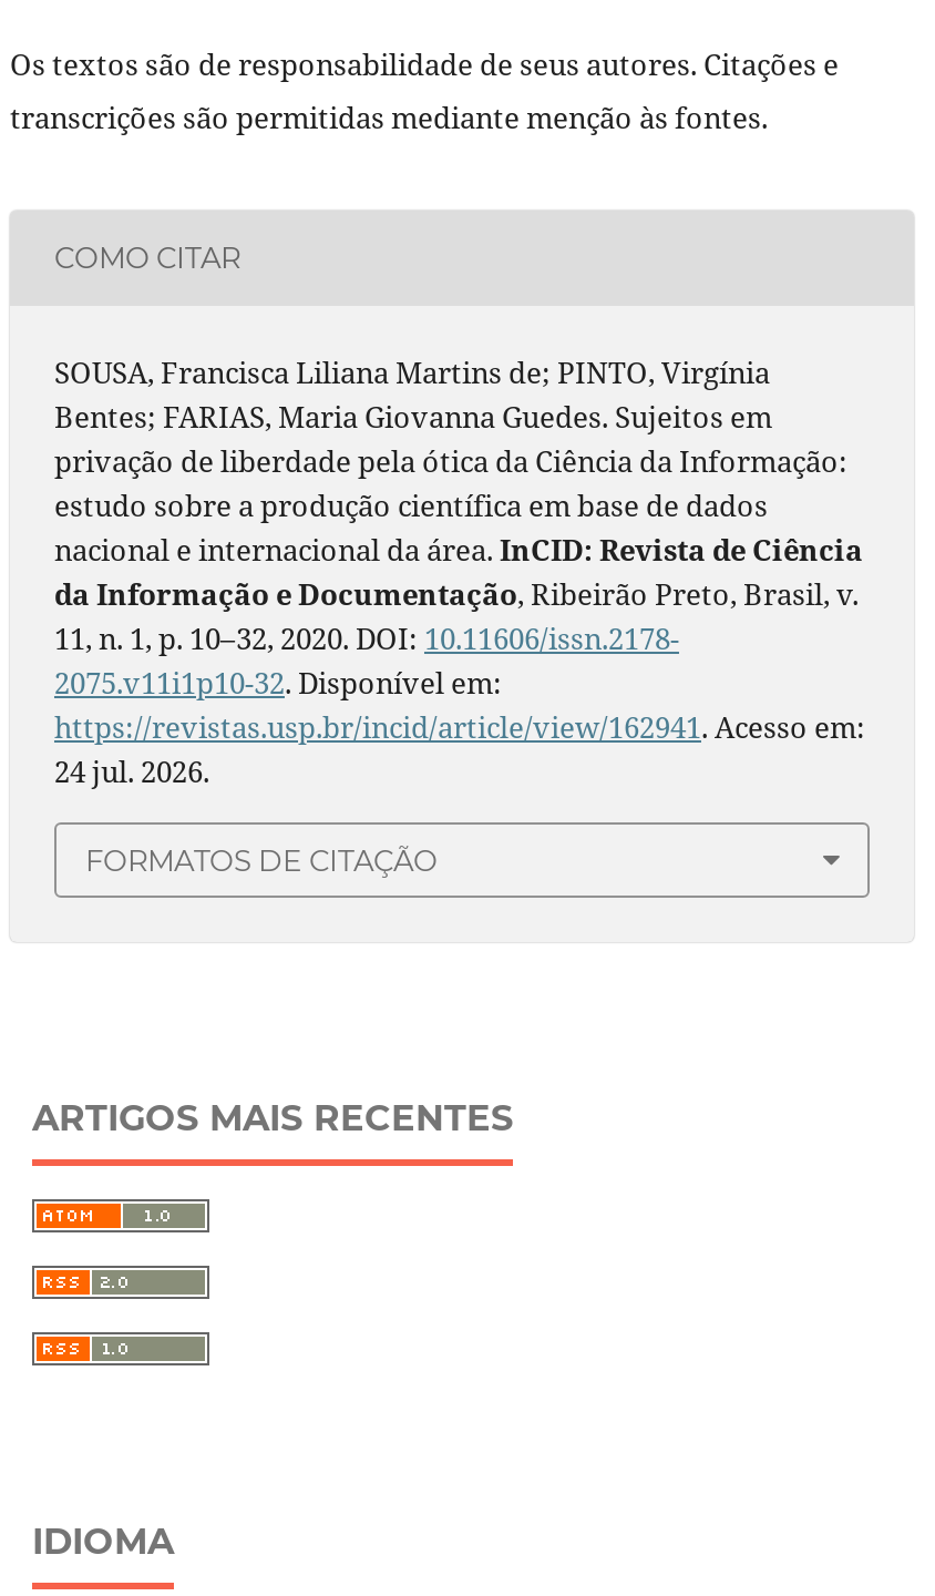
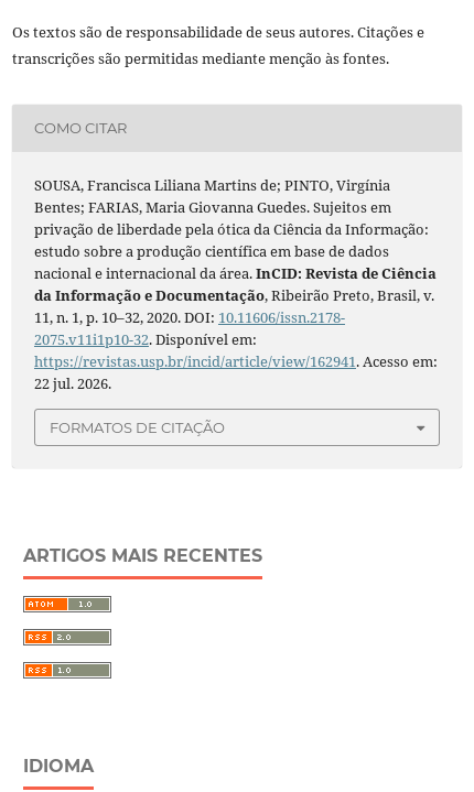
- 24 jul. 2026.
+ 22 jul. 2026.
